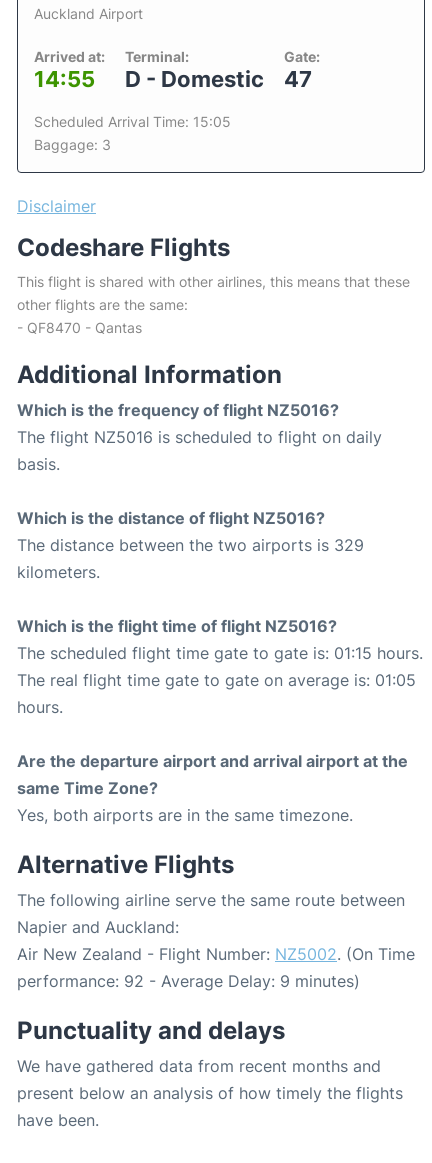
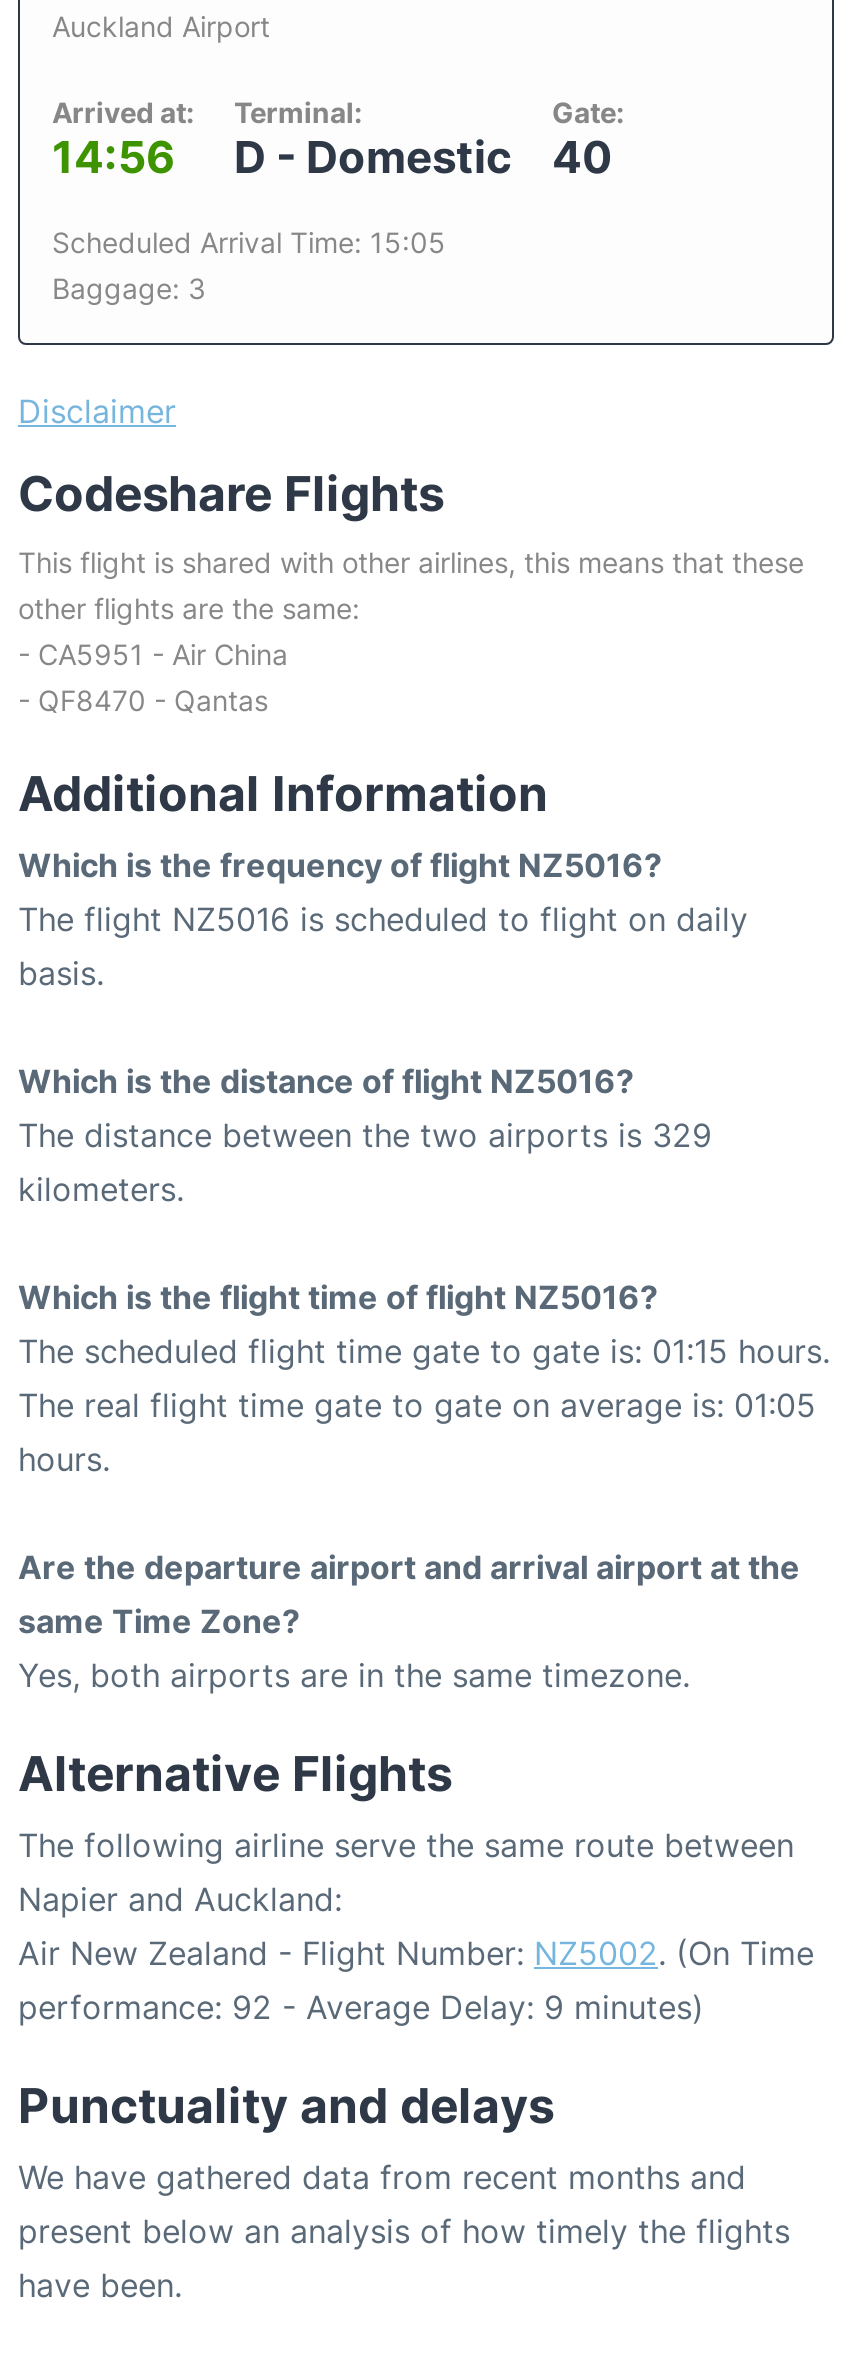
- 14:55
+ 14:56

- 47
+ 40

+ - CA5951 - Air China
